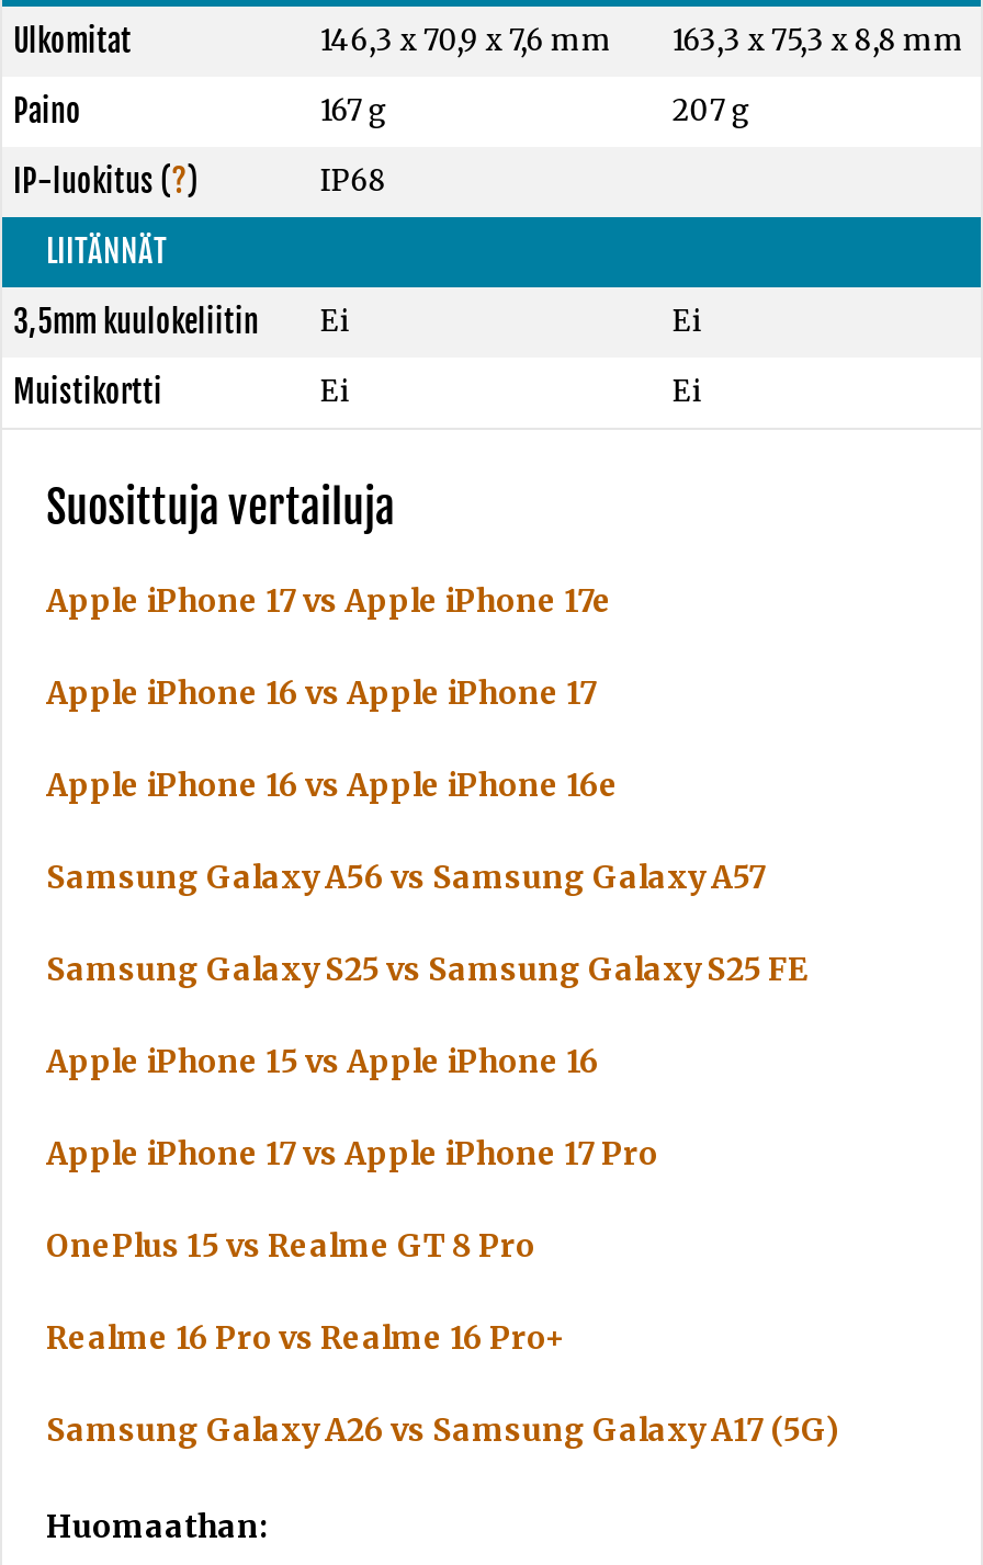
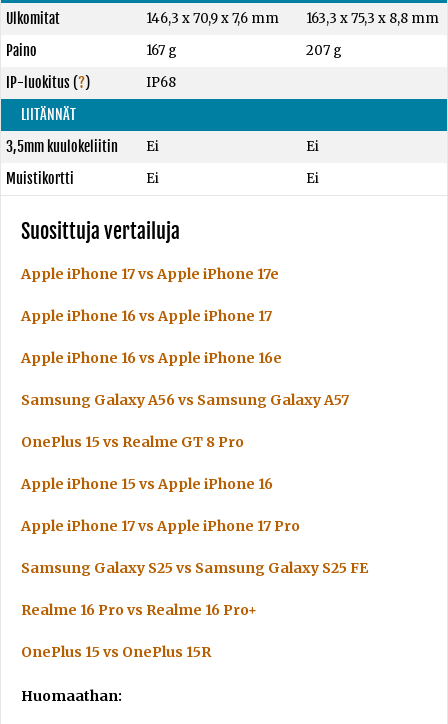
moved down: Samsung Galaxy S25 vs Samsung Galaxy S25 FE

moved up: OnePlus 15 vs Realme GT 8 Pro

- Samsung Galaxy A26 vs Samsung Galaxy A17 (5G)
+ OnePlus 15 vs OnePlus 15R
